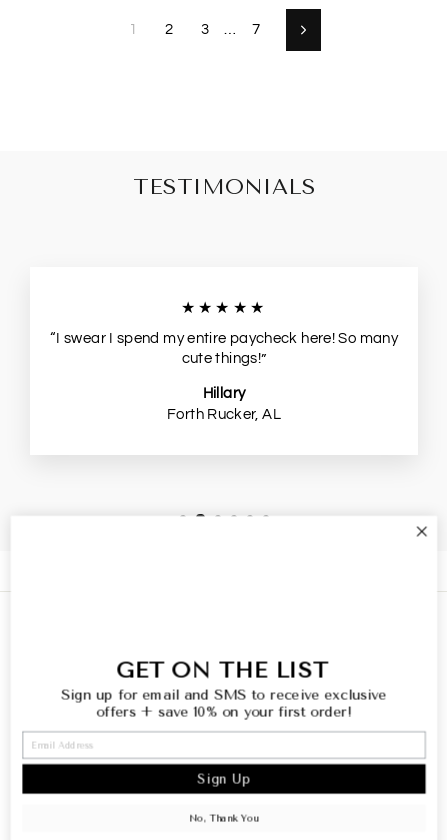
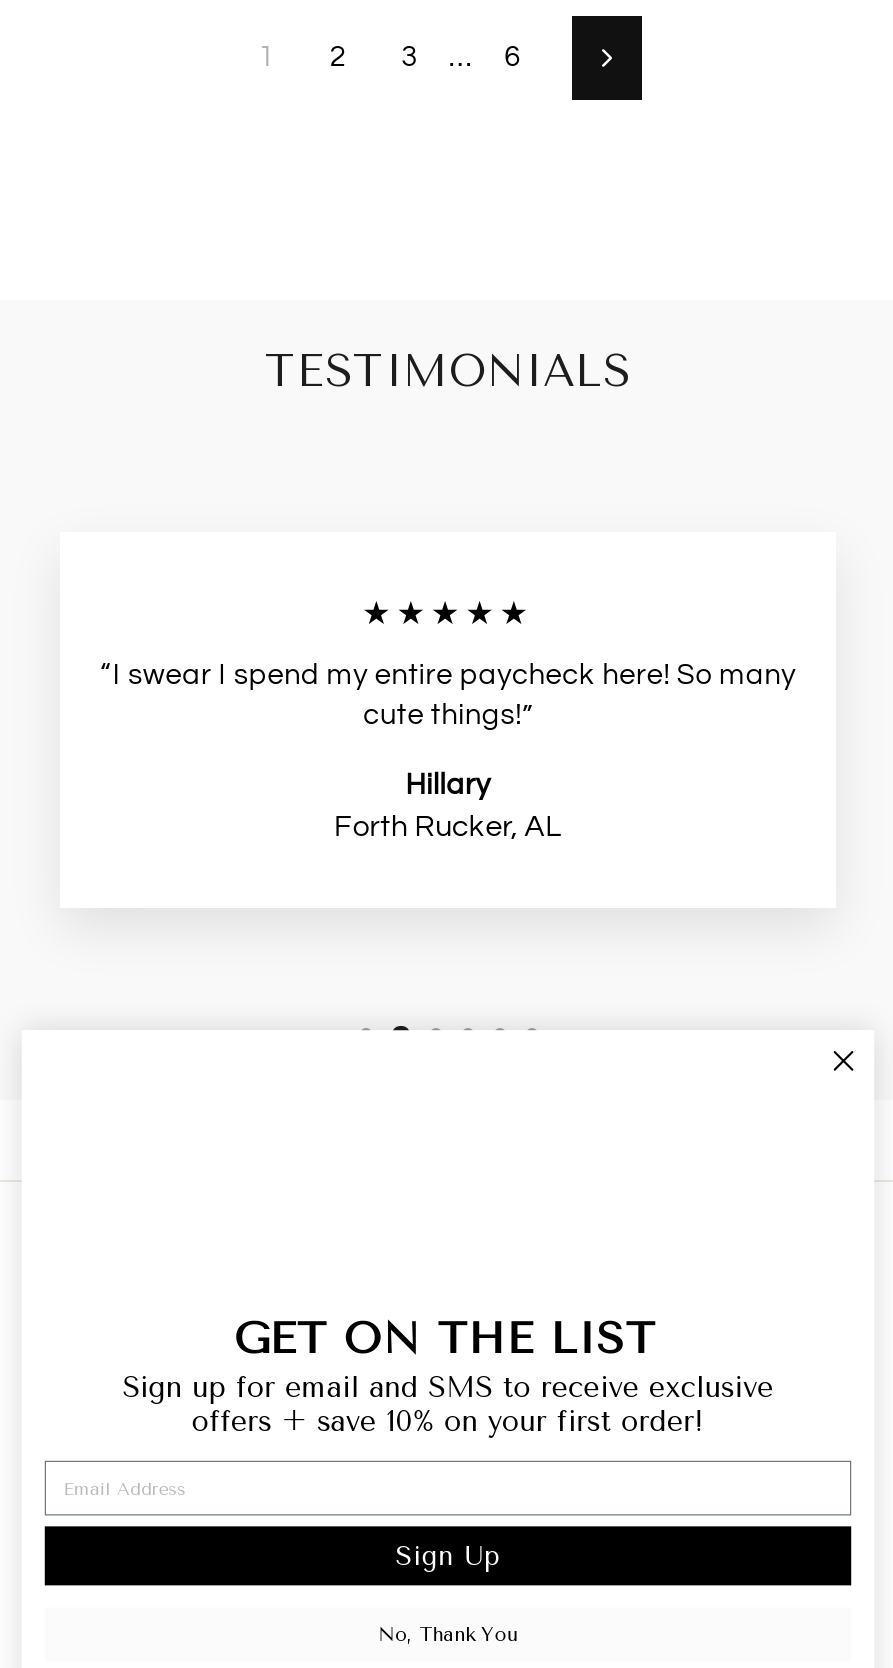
- 7
+ 6
